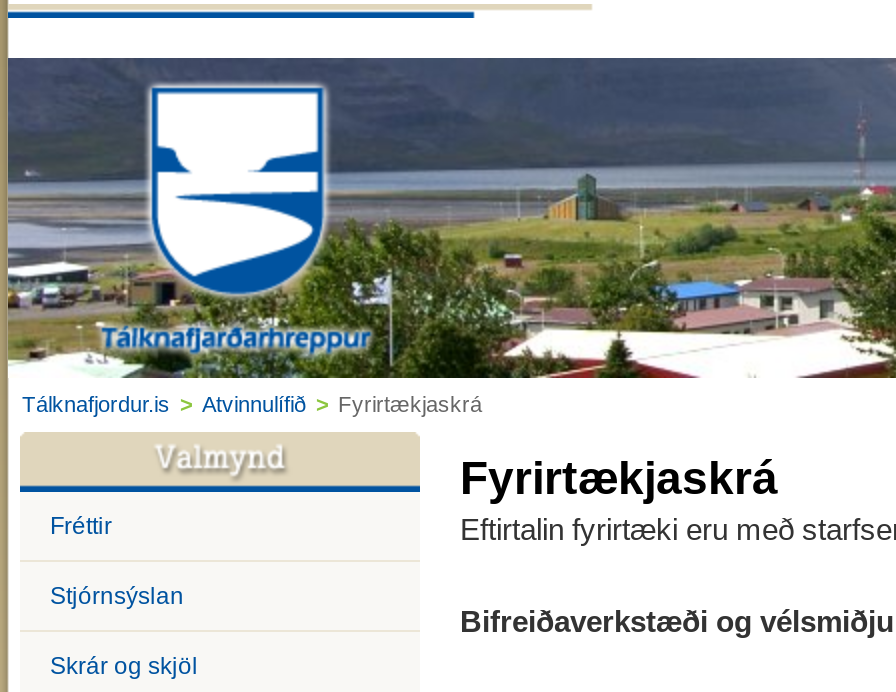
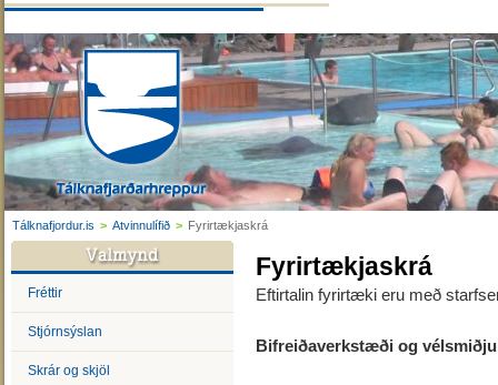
- [image]
+ [image]
